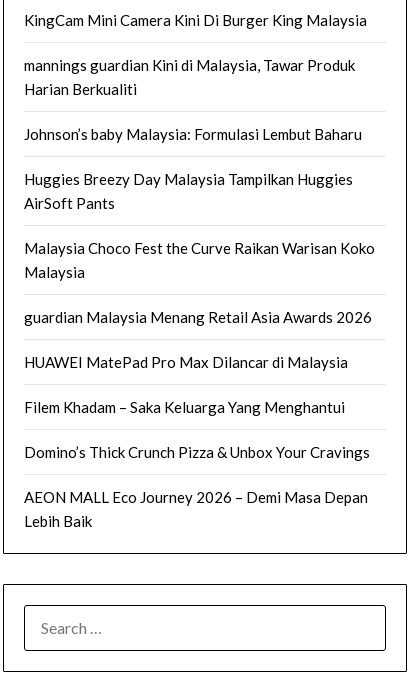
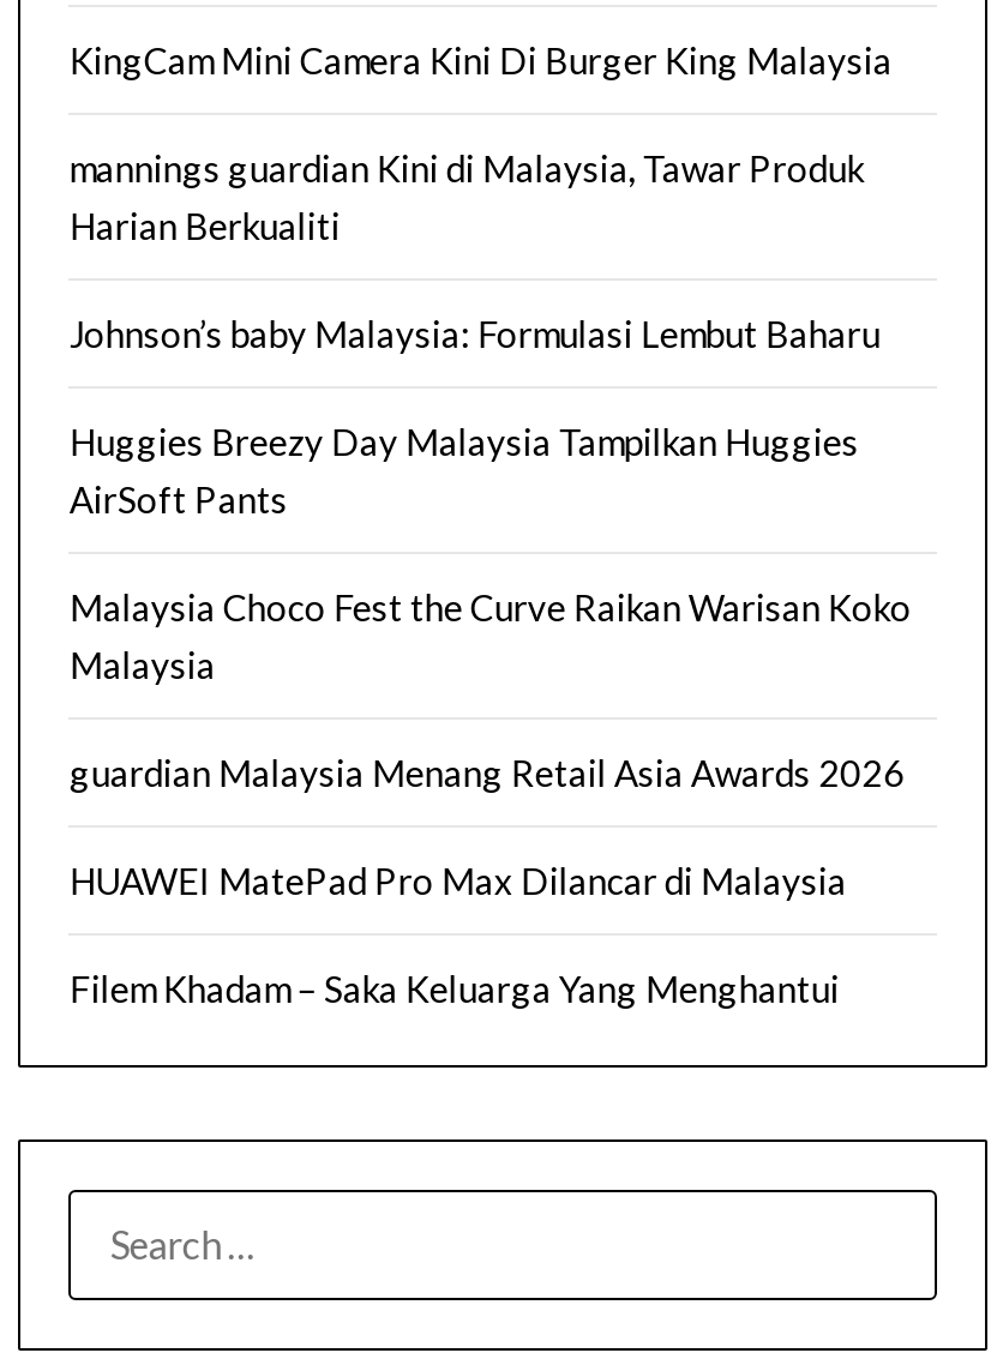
- Domino’s Thick Crunch Pizza & Unbox Your Cravings
- AEON MALL Eco Journey 2026 – Demi Masa Depan
- Lebih Baik
